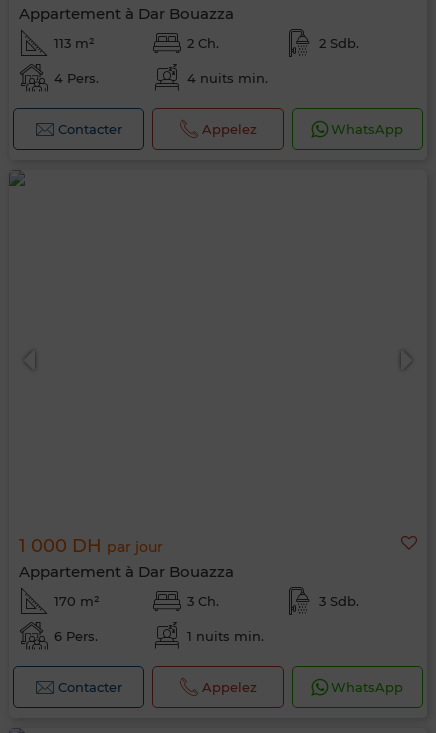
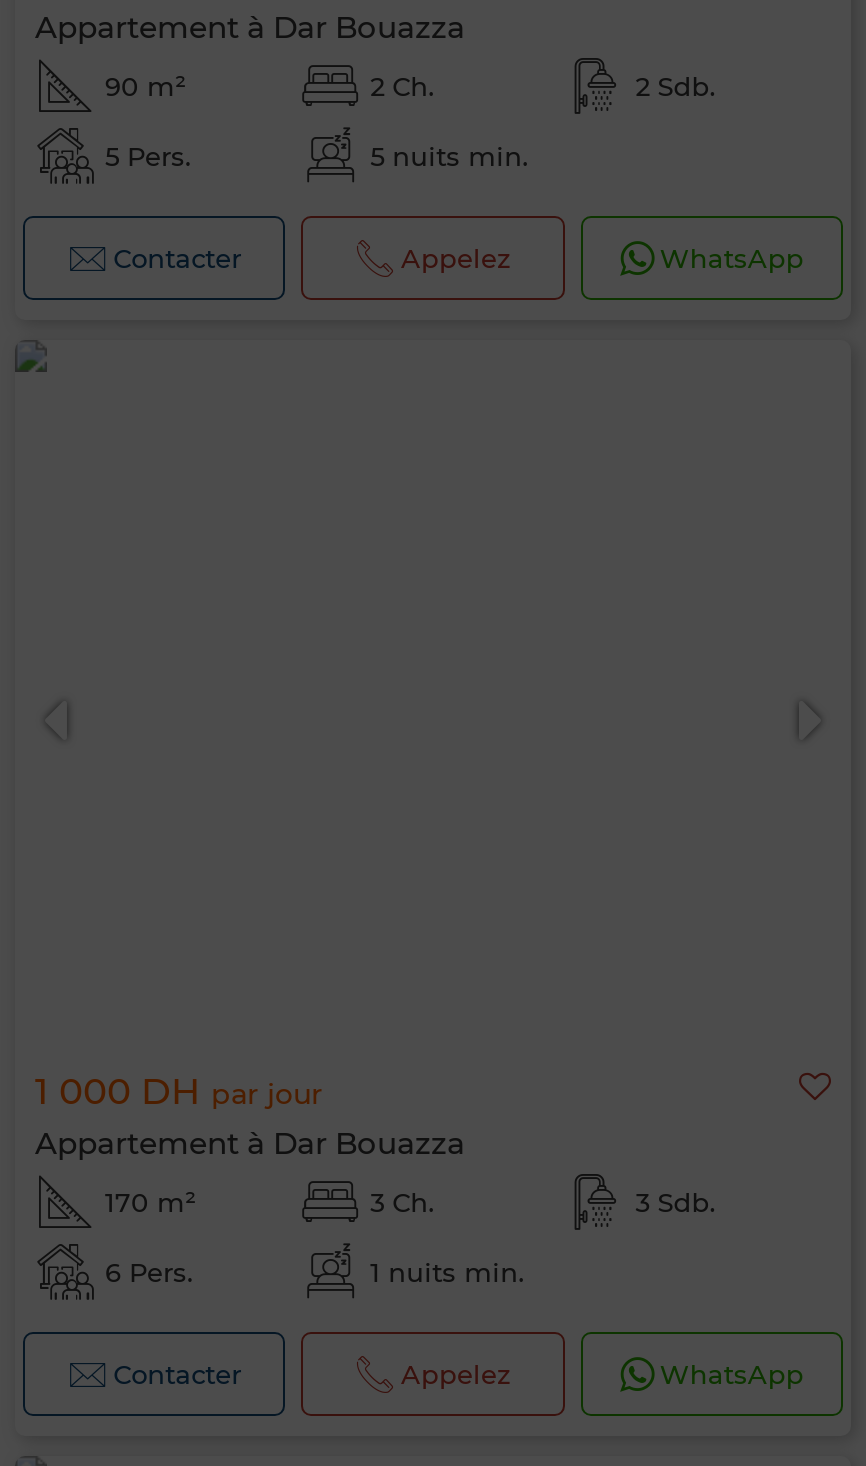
- 113 m²
+ 90 m²

- 4 Pers.
+ 5 Pers.

- 4 nuits min.
+ 5 nuits min.
